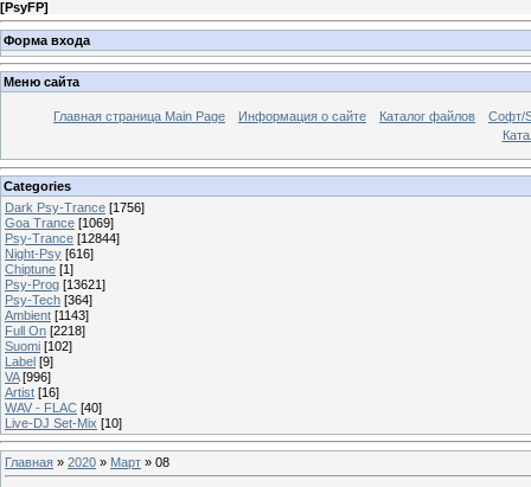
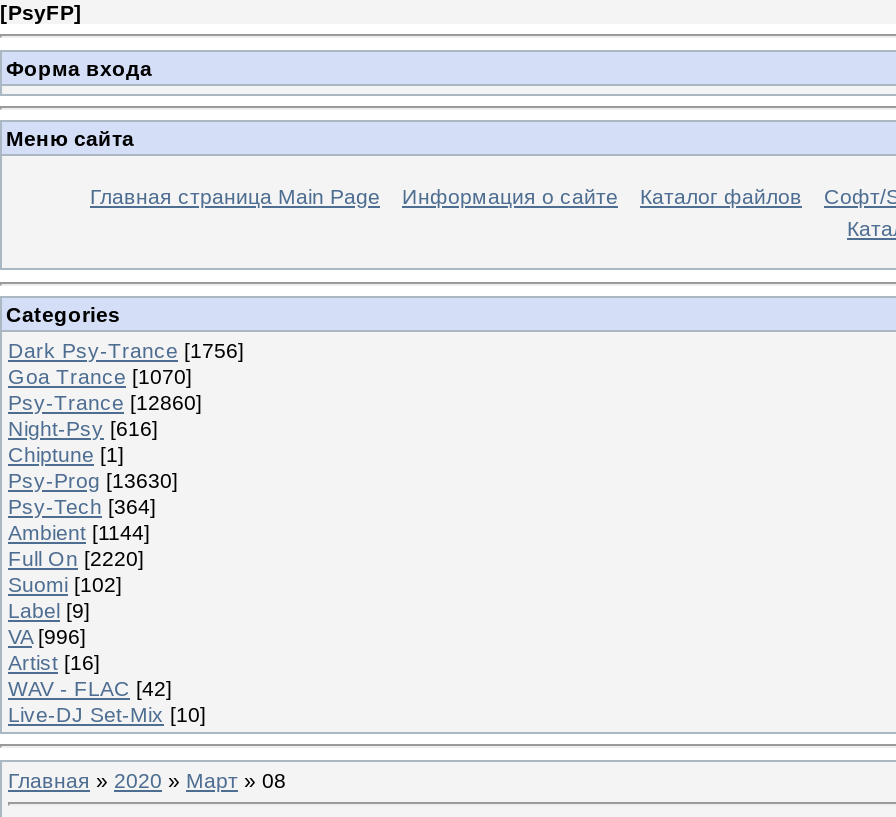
- Goa Trance [1069]
+ Goa Trance [1070]

- Psy-Trance [12844]
+ Psy-Trance [12860]

- Psy-Prog [13621]
+ Psy-Prog [13630]

- Ambient [1143]
+ Ambient [1144]

- Full On [2218]
+ Full On [2220]

- WAV - FLAC [40]
+ WAV - FLAC [42]
